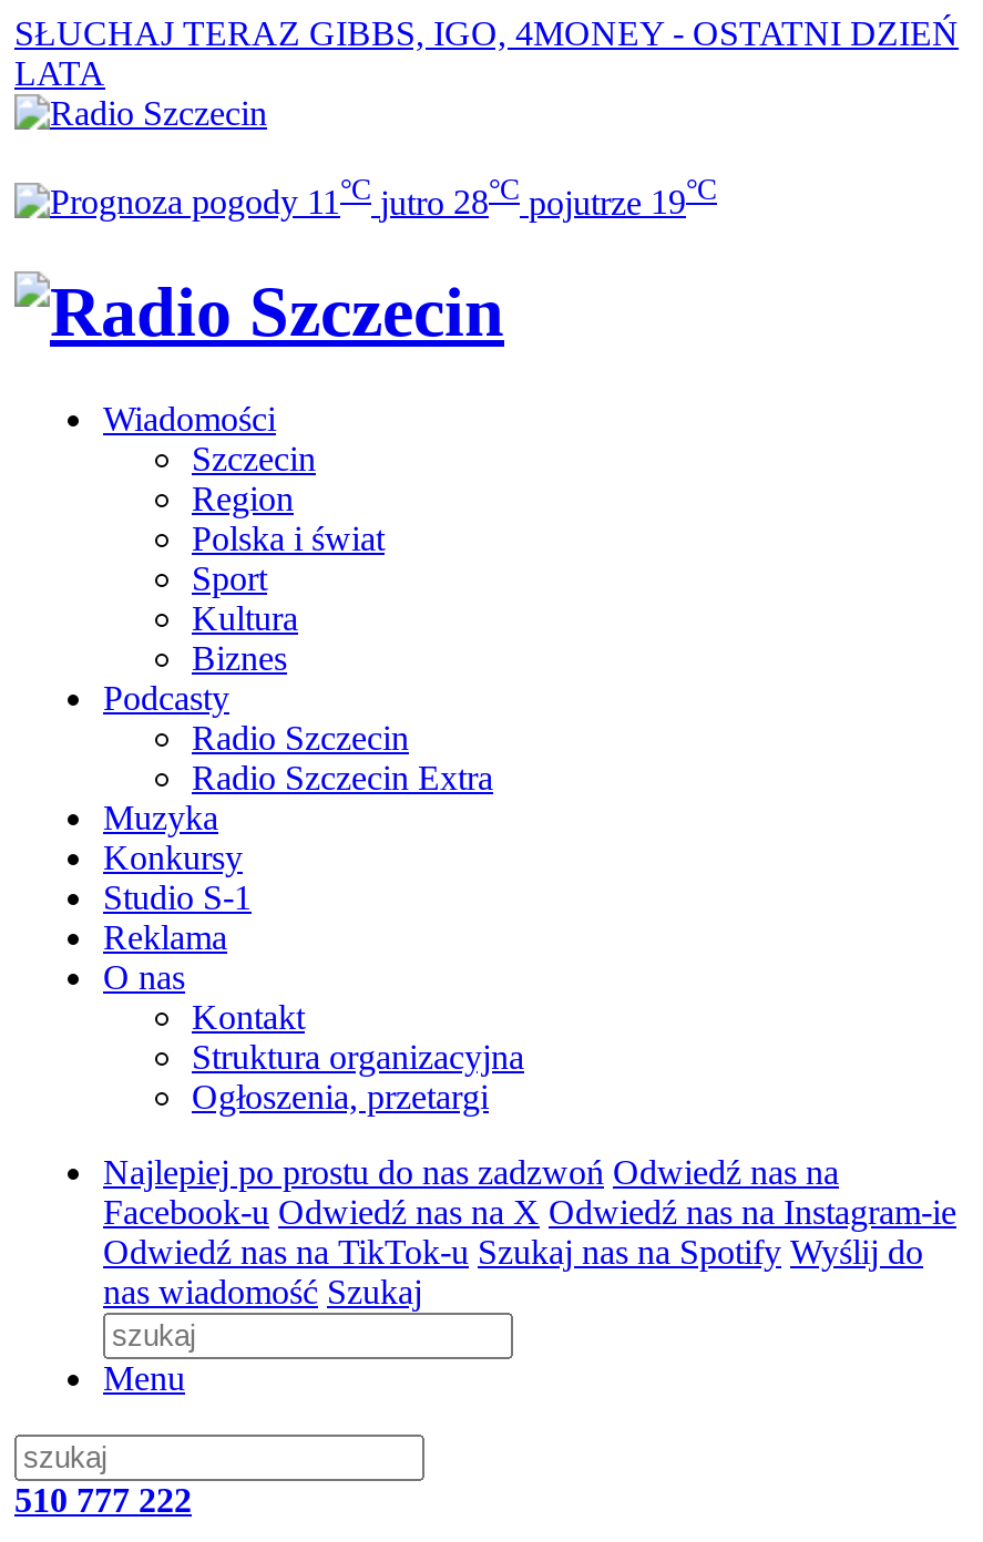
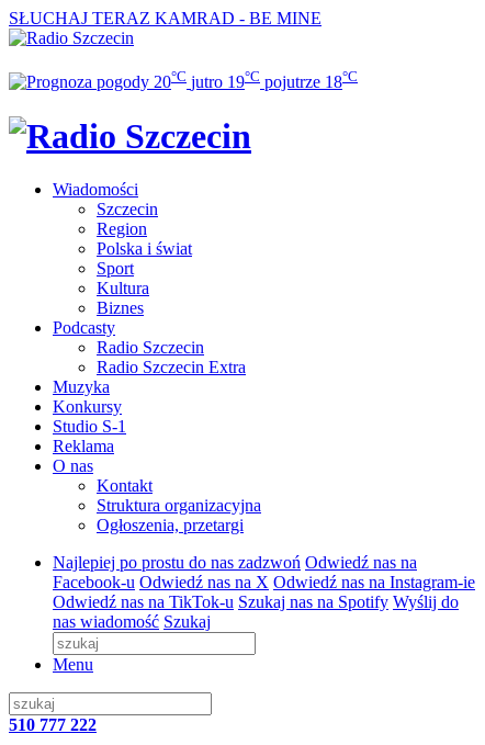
- SŁUCHAJ TERAZ GIBBS, IGO, 4MONEY - OSTATNI DZIEŃ
- LATA
+ SŁUCHAJ TERAZ KAMRAD - BE MINE

- 11°C jutro 28°C pojutrze 19°C
+ 20°C jutro 19°C pojutrze 18°C
